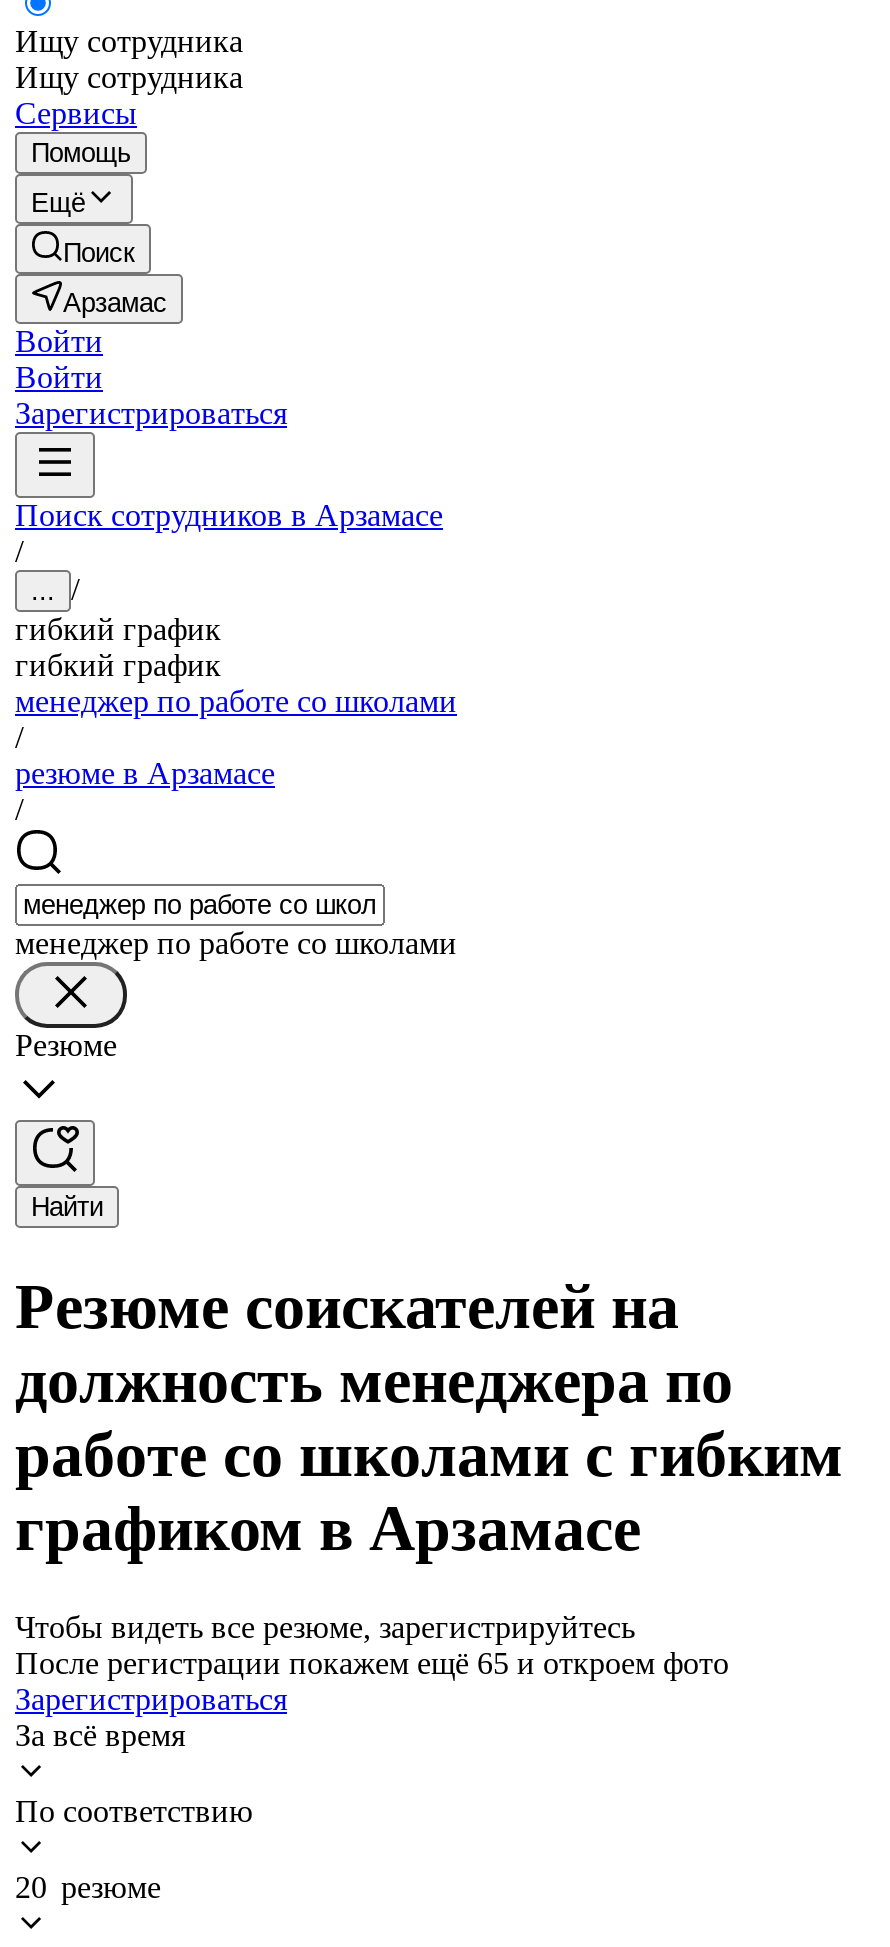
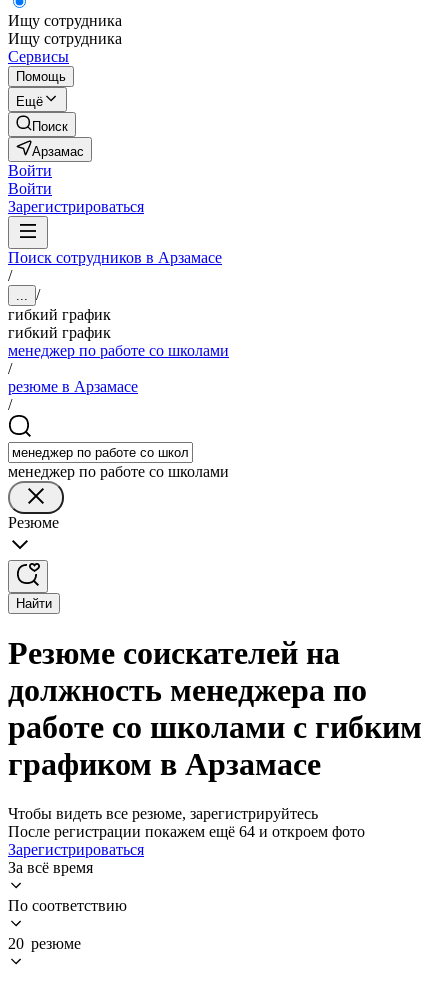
- После регистрации покажем ещё 65 и откроем фото
+ После регистрации покажем ещё 64 и откроем фото
